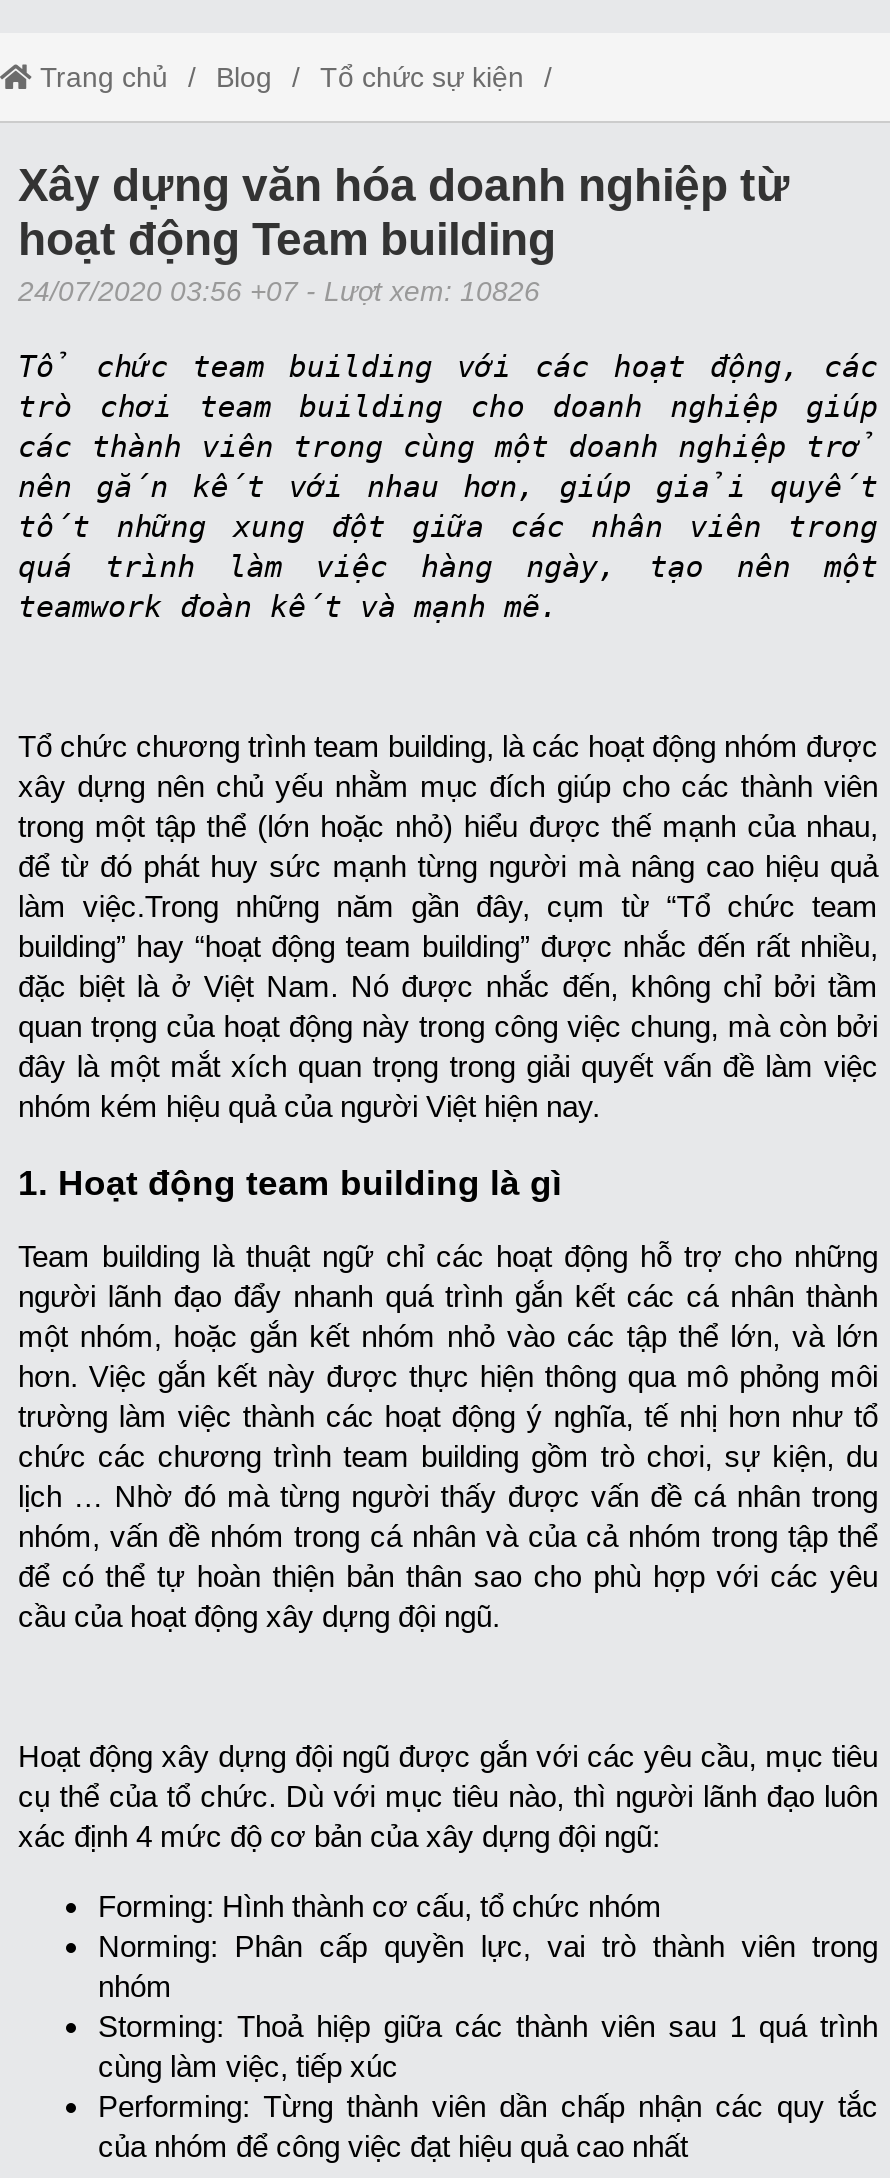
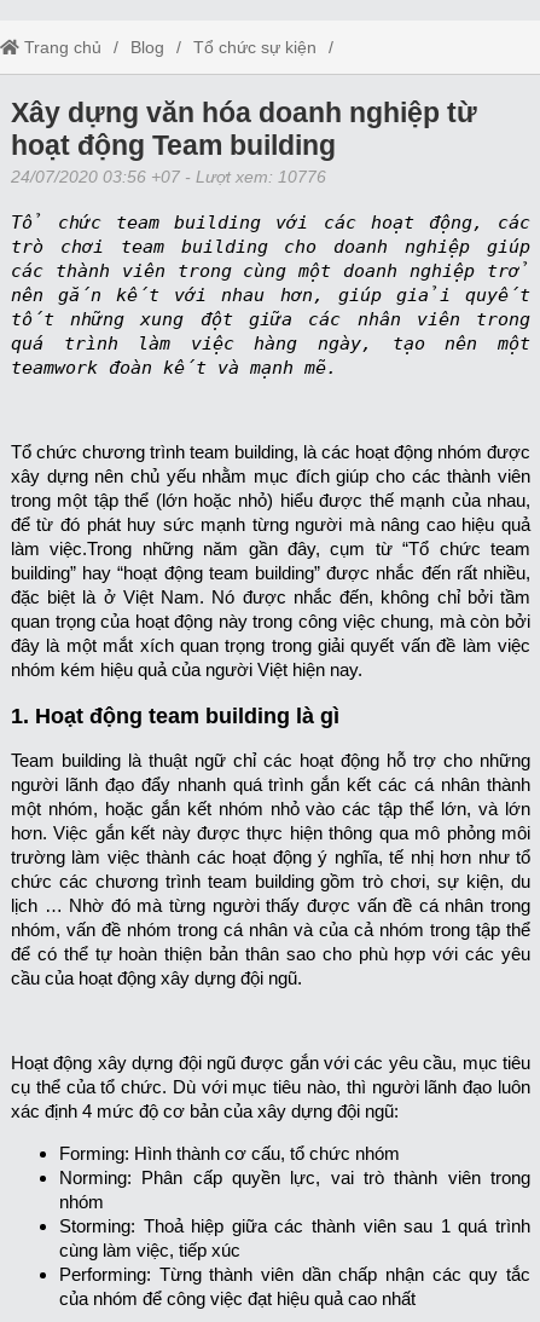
- 24/07/2020 03:56 +07 - Lượt xem: 10826
+ 24/07/2020 03:56 +07 - Lượt xem: 10776
